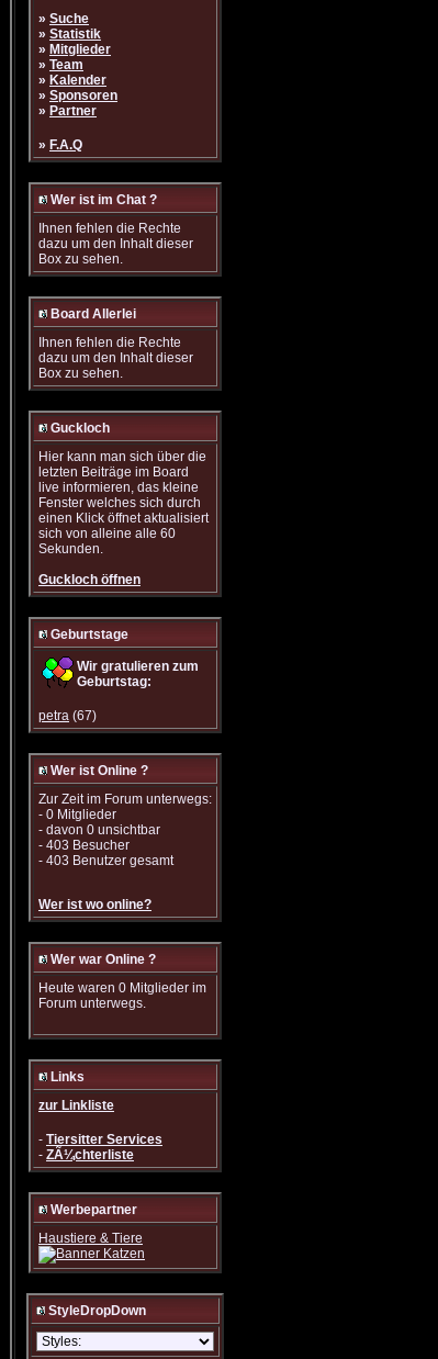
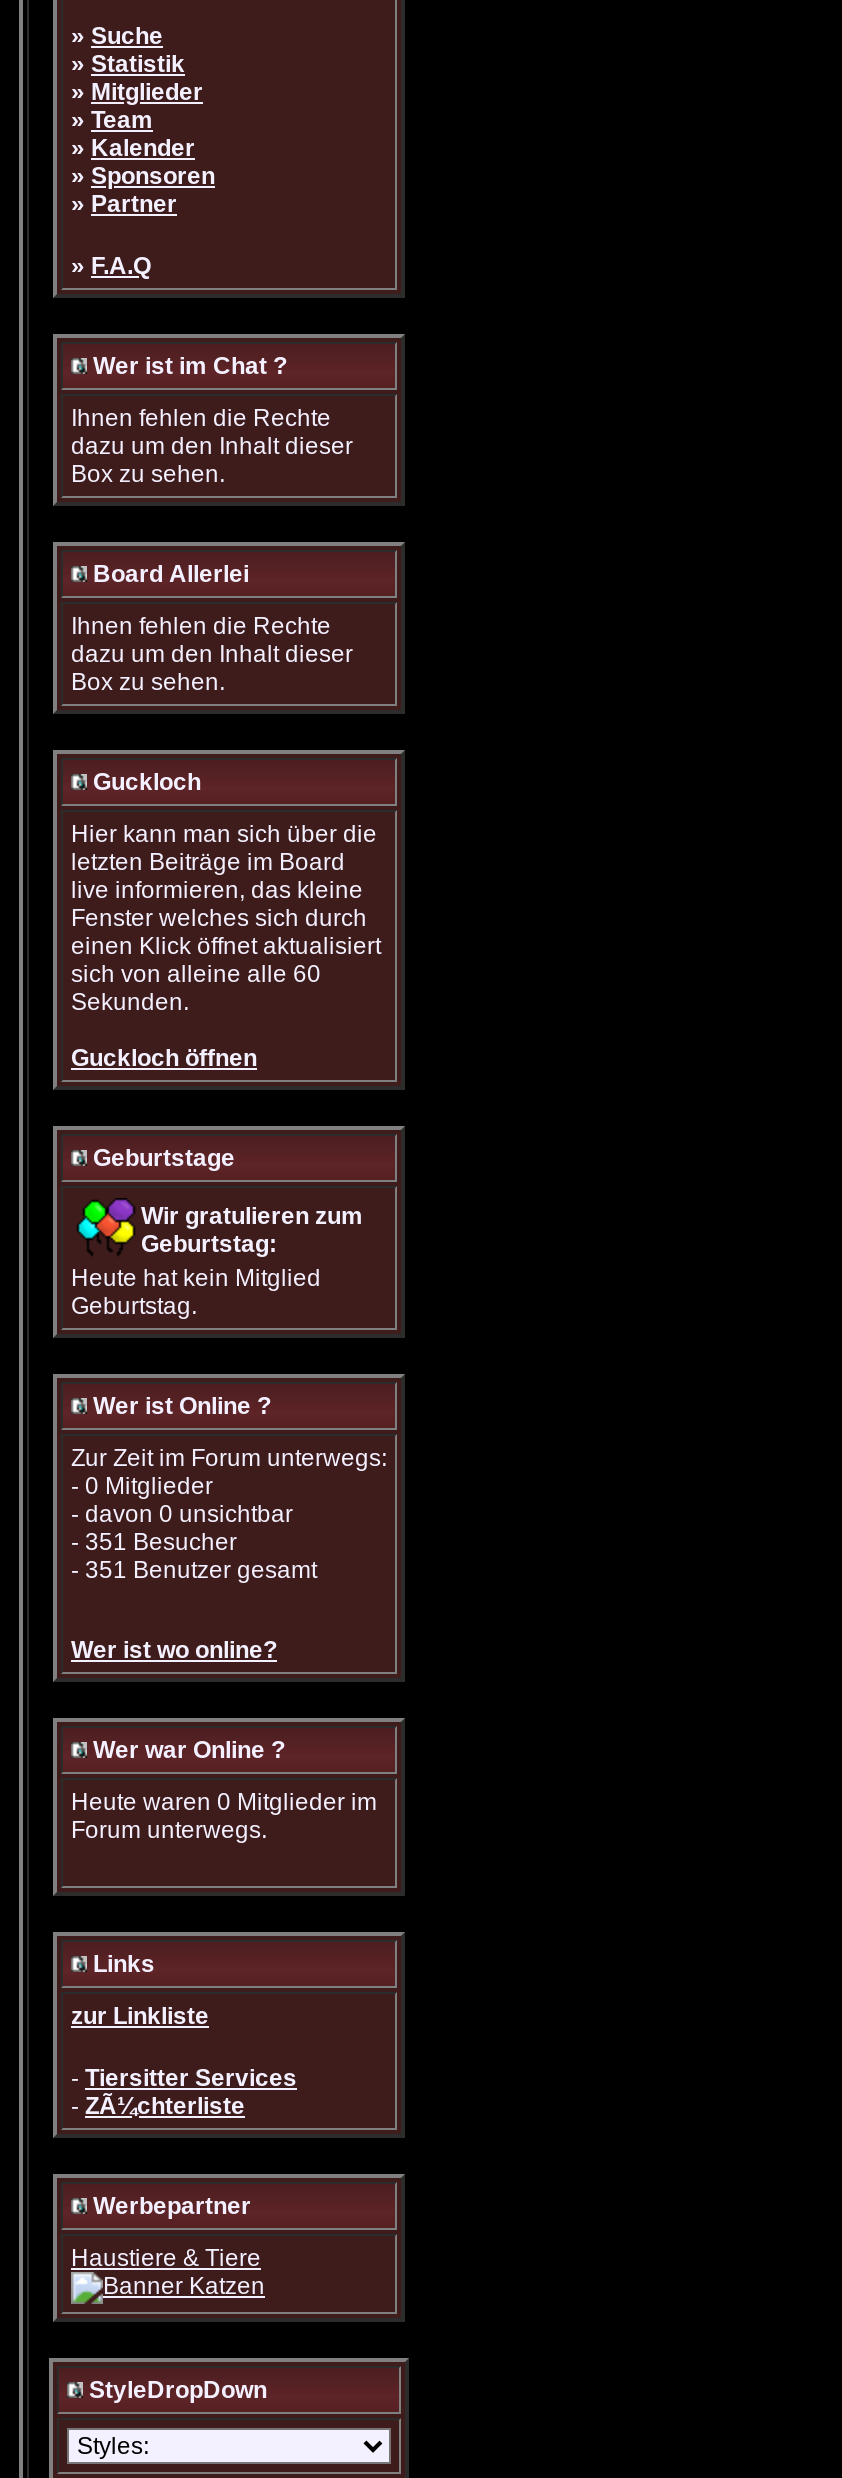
- petra (67)
+ Heute hat kein Mitglied
+ Geburtstag.

- - 403 Besucher
+ - 351 Besucher

- - 403 Benutzer gesamt
+ - 351 Benutzer gesamt
